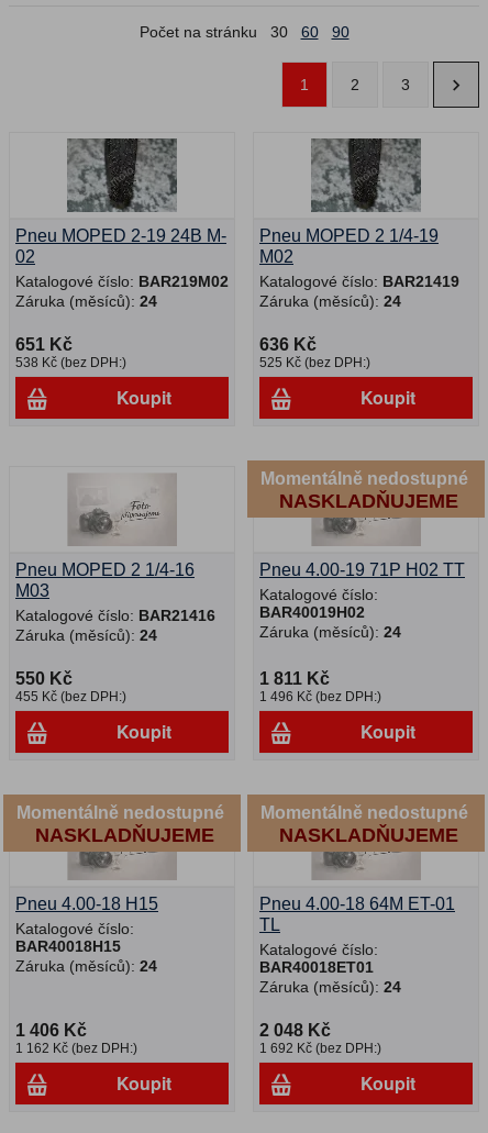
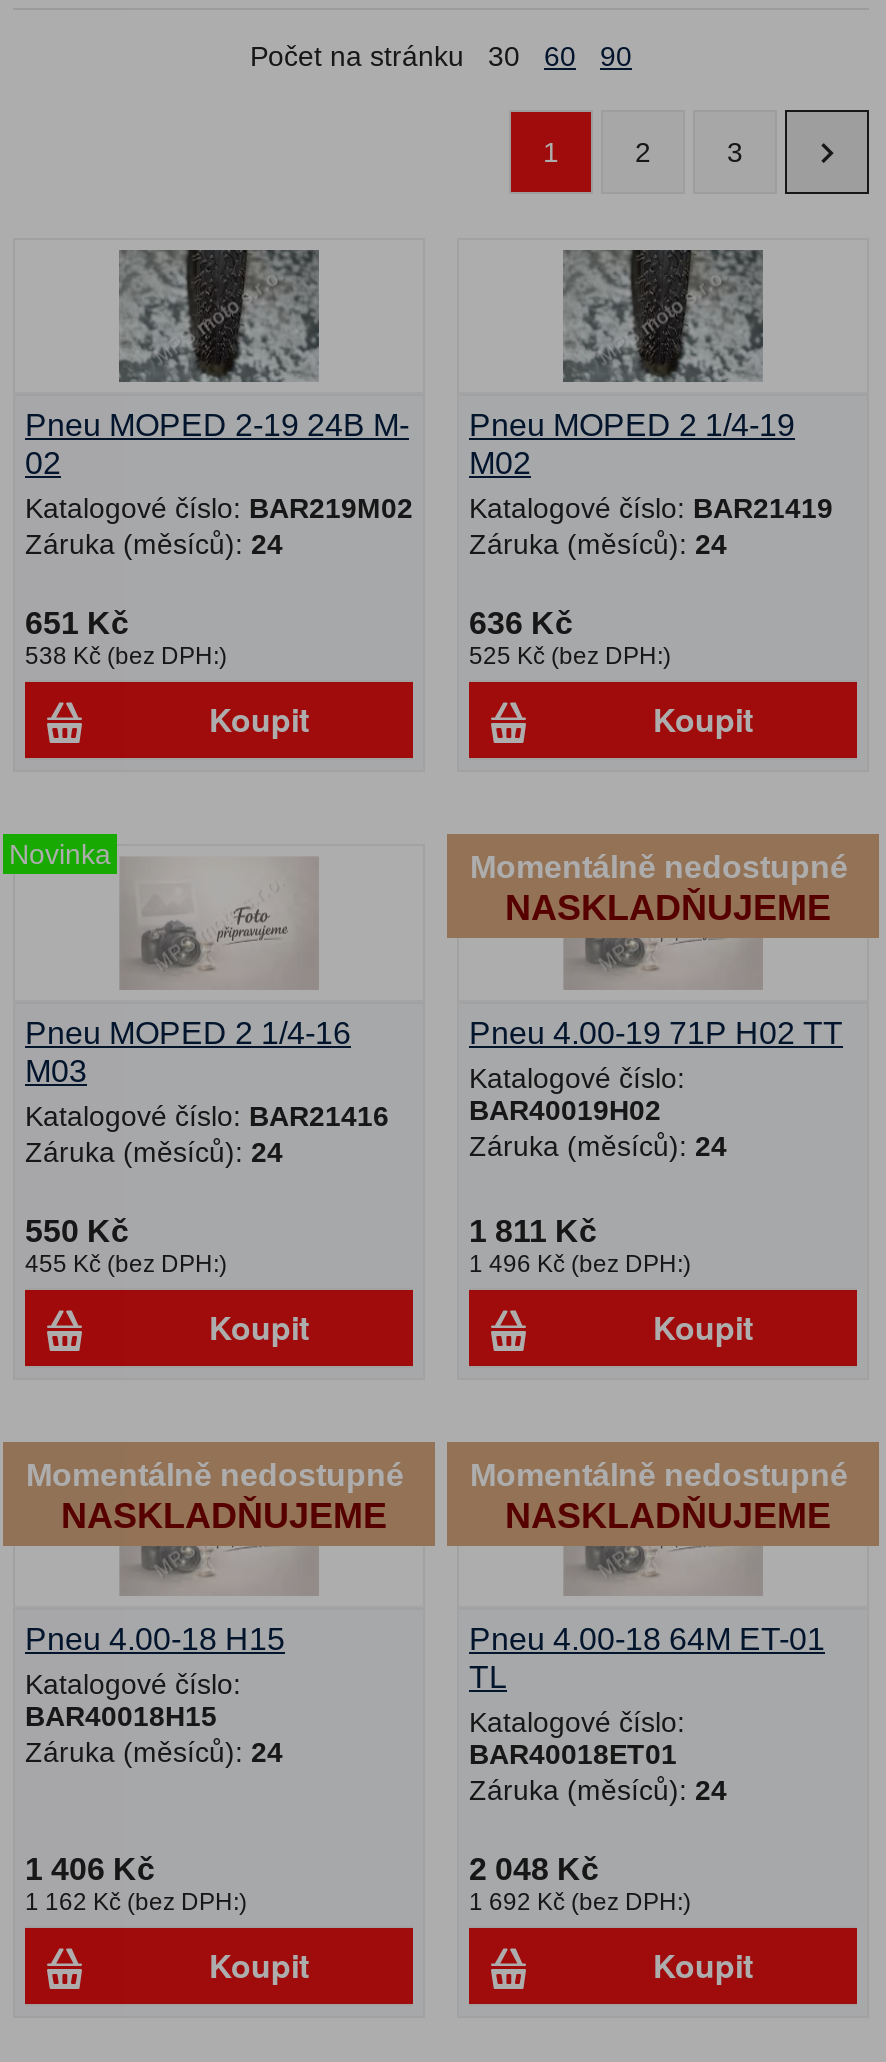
+ Novinka
